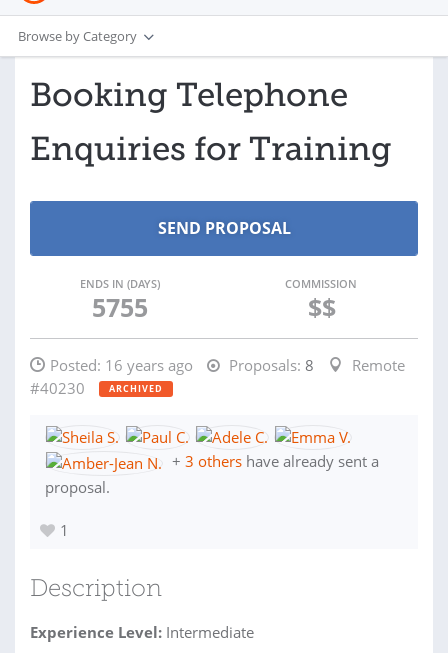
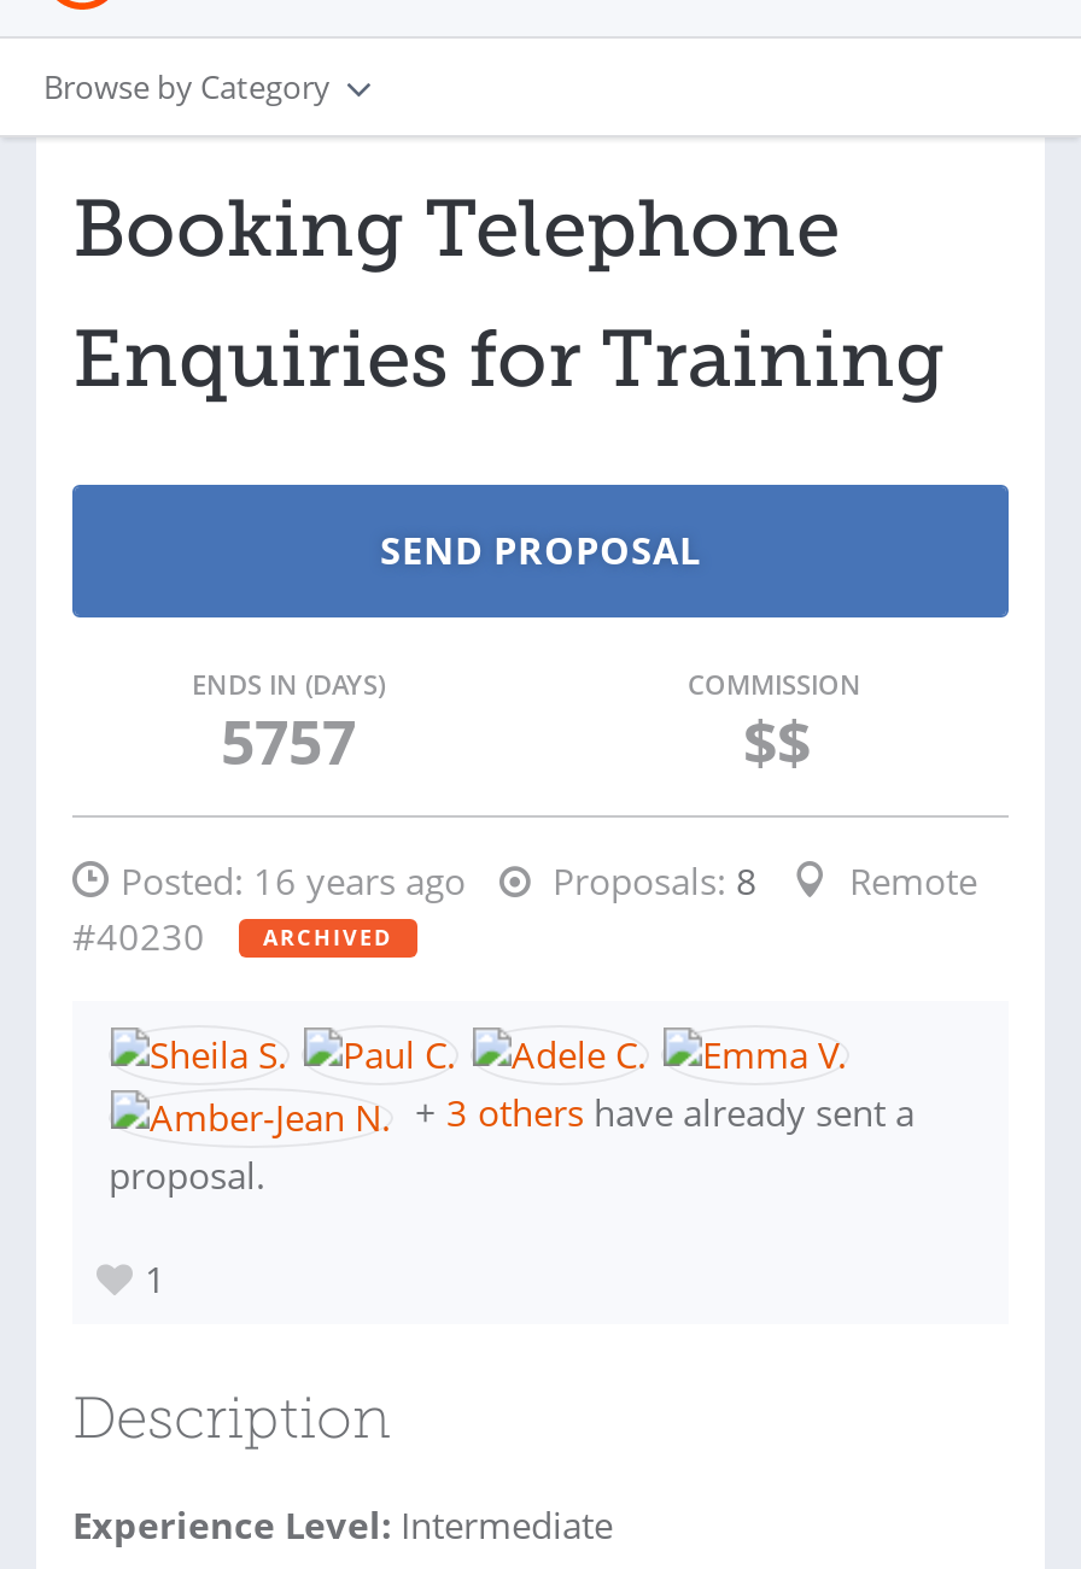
- 5755
+ 5757
